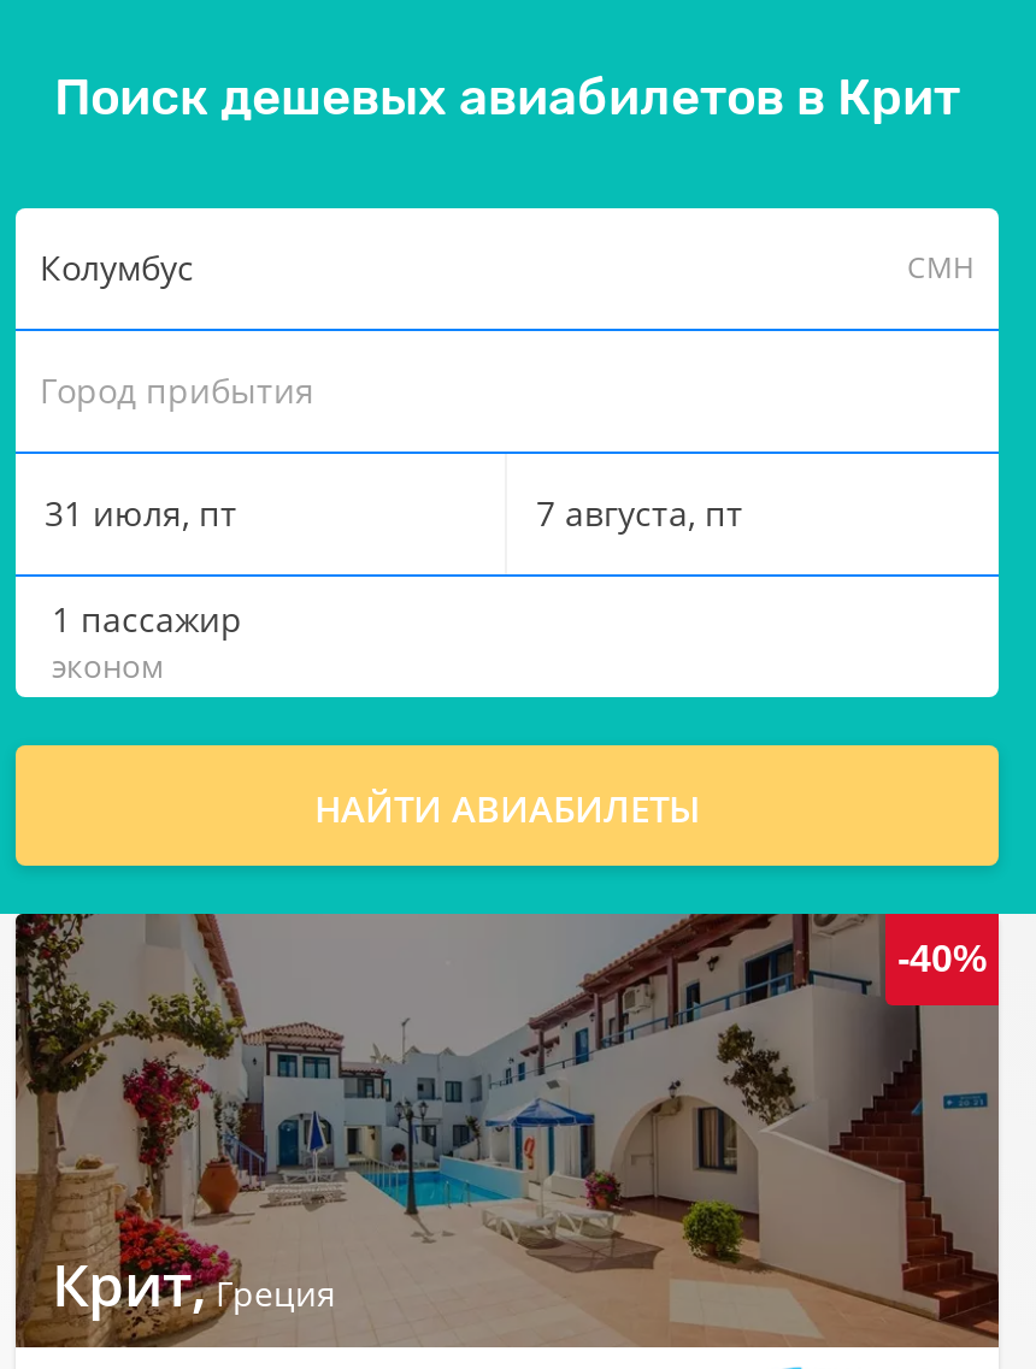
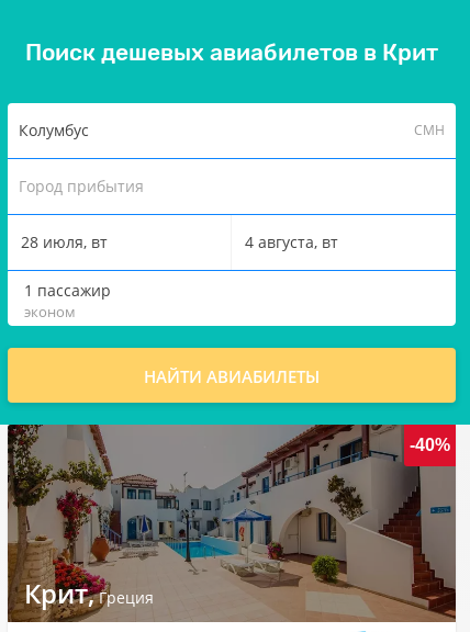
- 31 июля, пт
+ 28 июля, вт

- 7 августа, пт
+ 4 августа, вт
